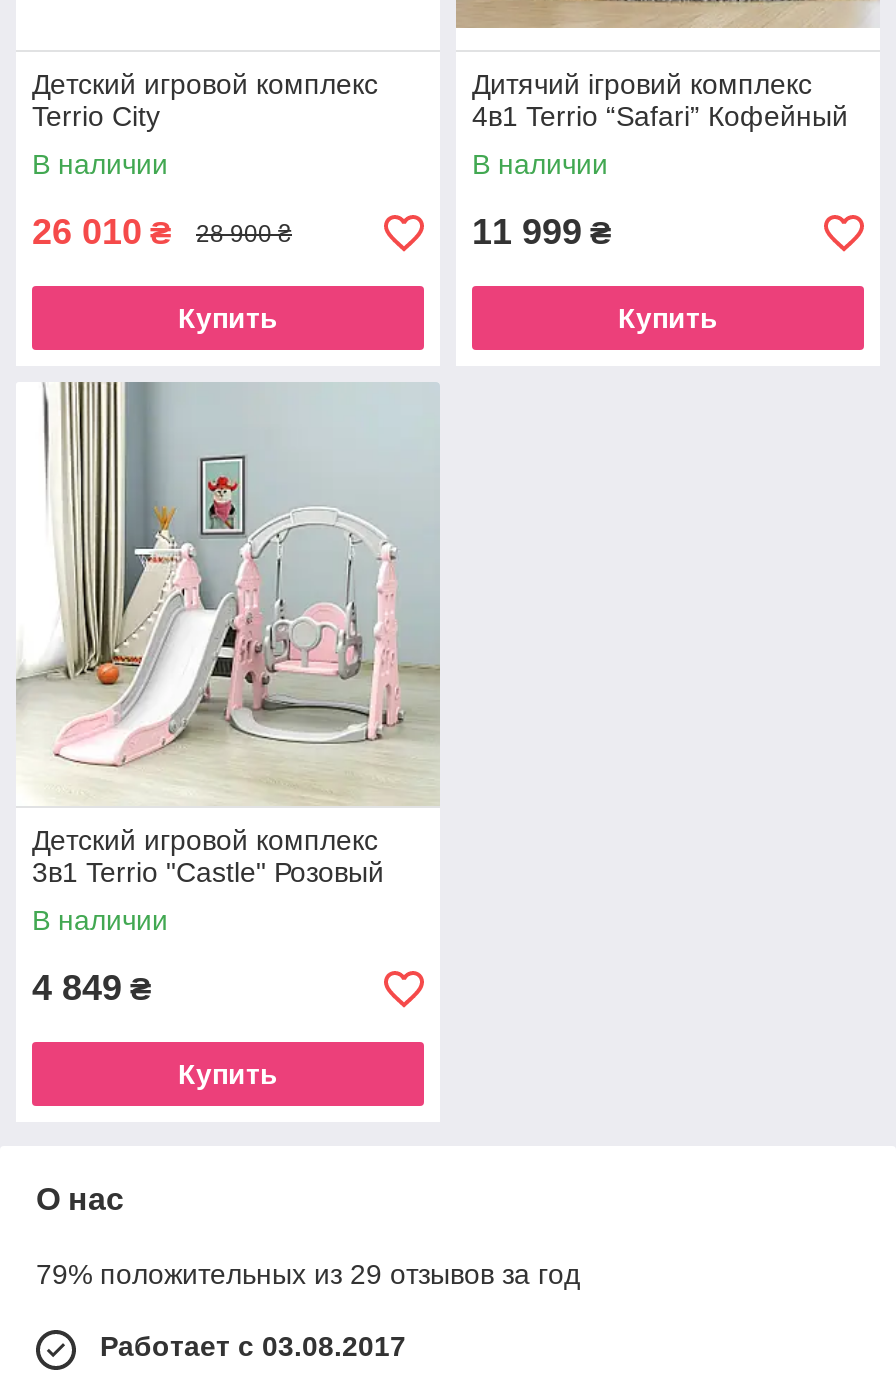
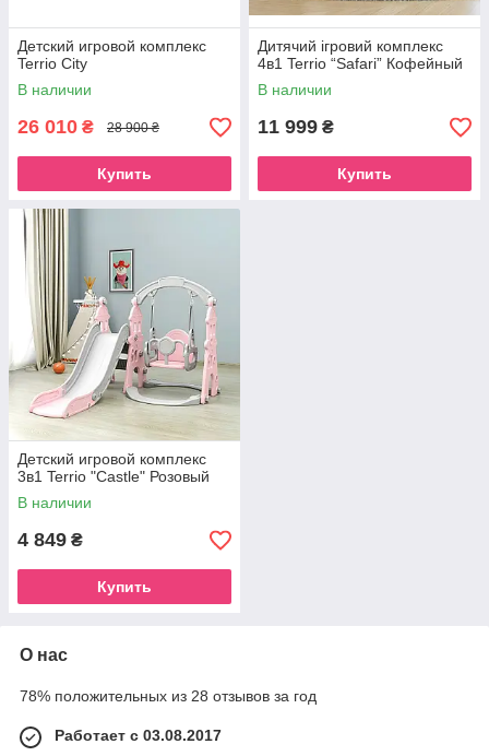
- 79% положительных из 29 отзывов за год
+ 78% положительных из 28 отзывов за год
